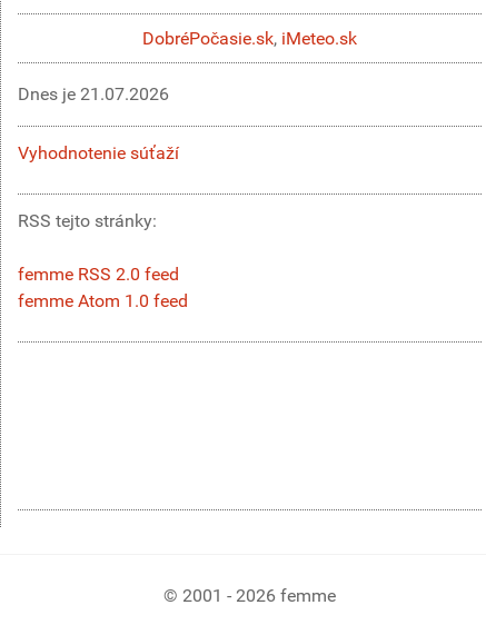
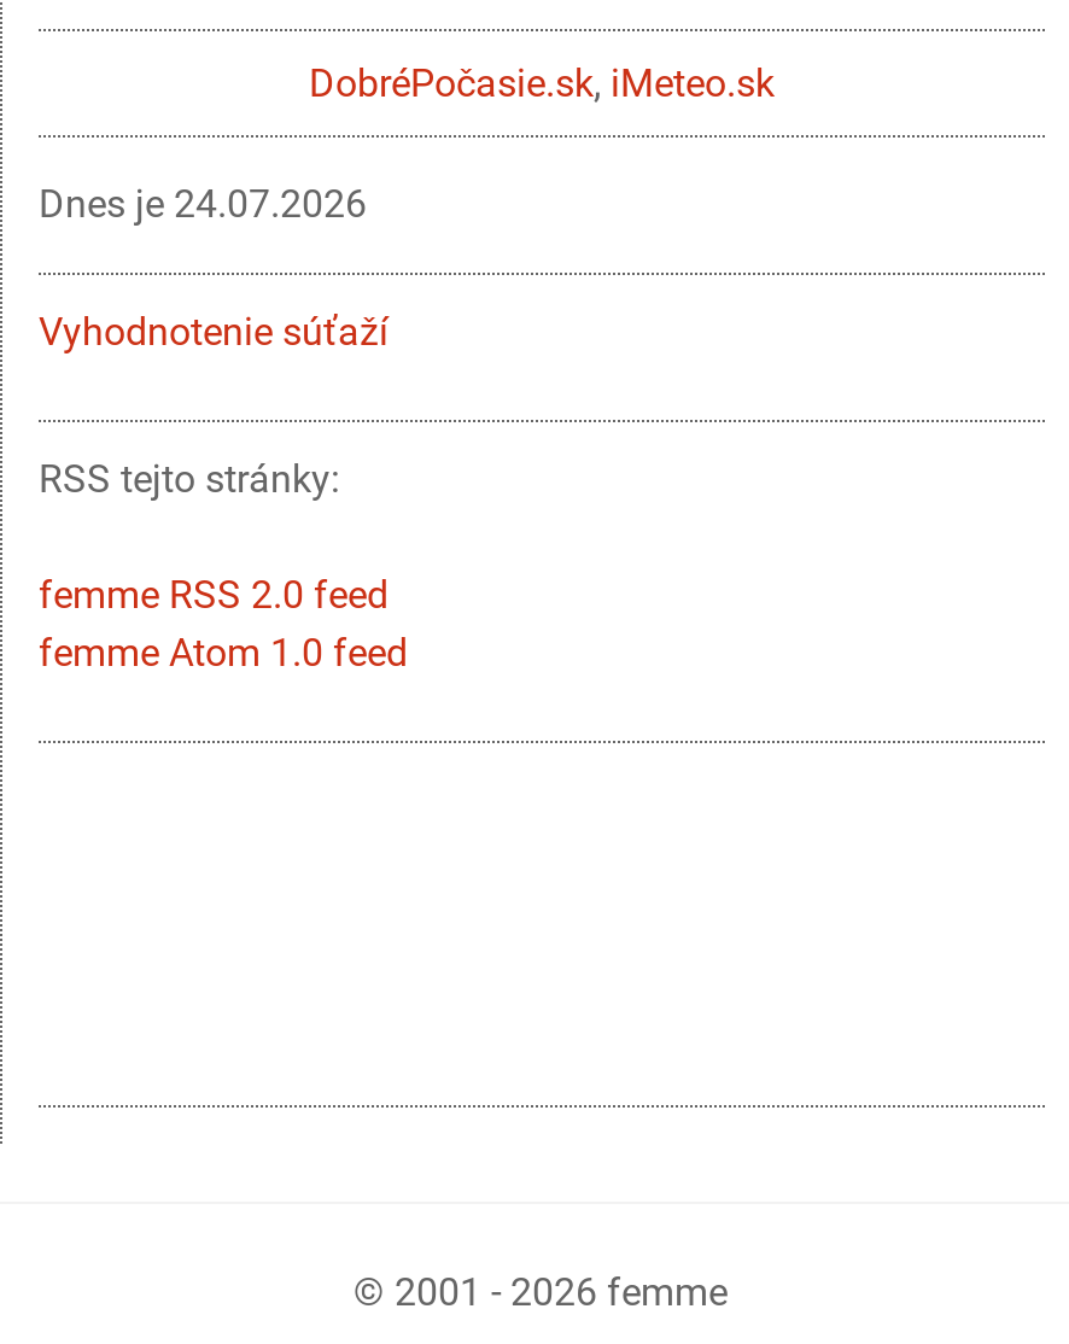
- Dnes je 21.07.2026
+ Dnes je 24.07.2026
